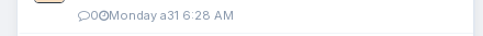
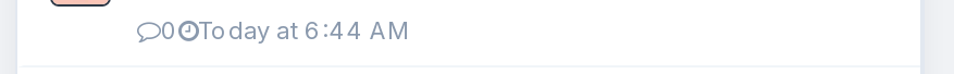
- 0 Monday a31 6:28 AM
+ 0 Today at 6:44 AM
